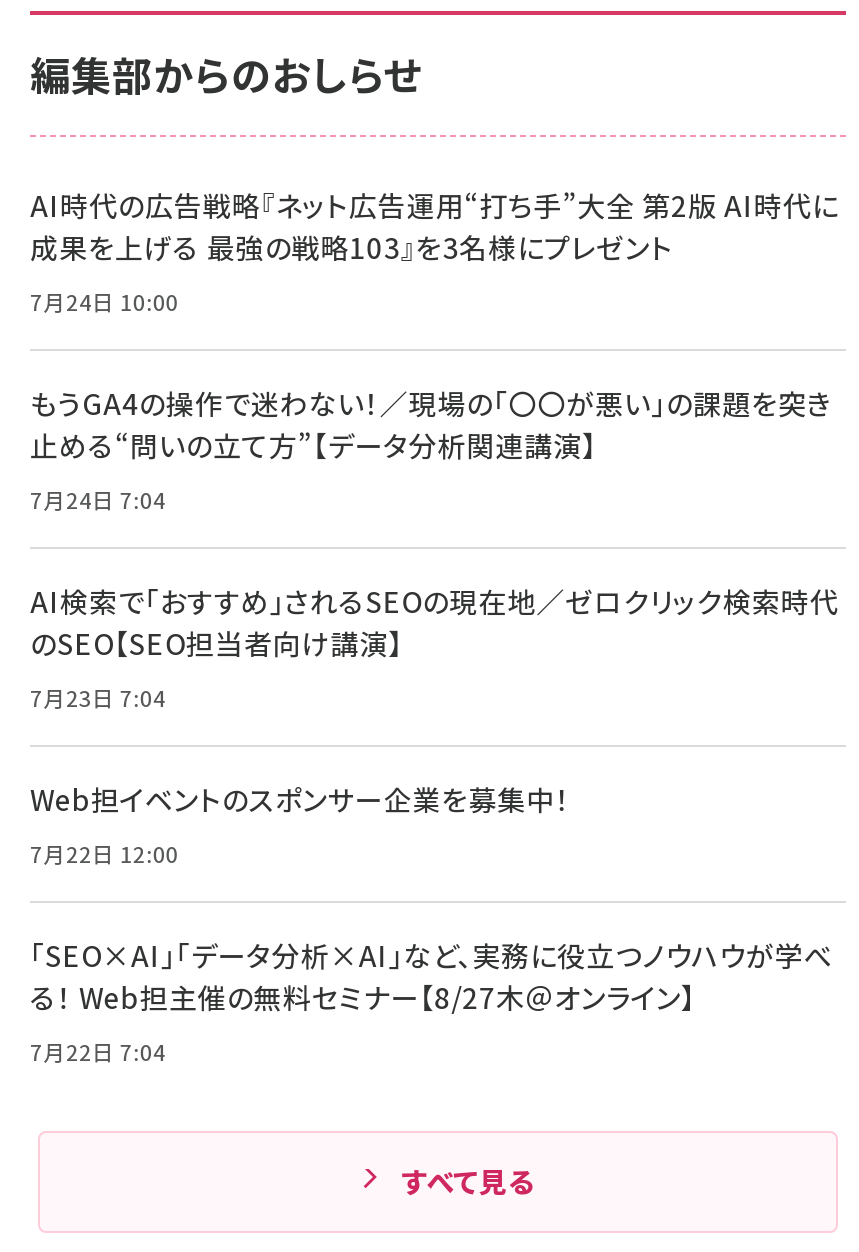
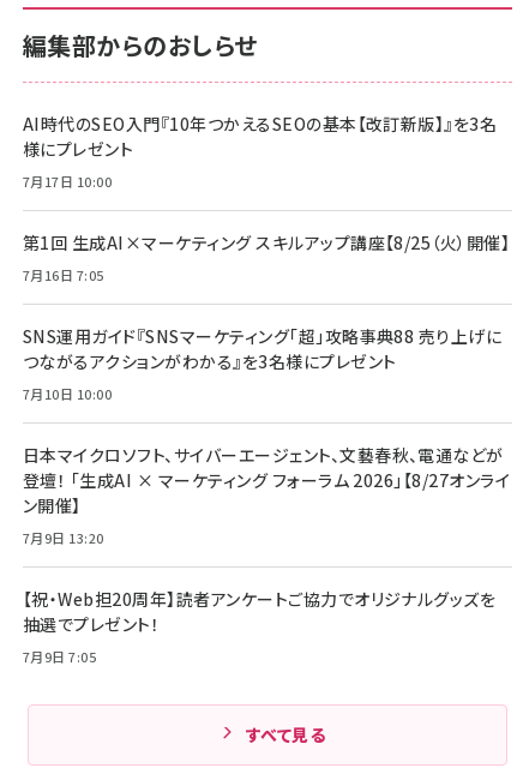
- AI時代の広告戦略『ネット広告運用“打ち手”大全 第2版 AI時代に
- 成果を上げる 最強の戦略103』を3名様にプレゼント
- 7月24日 10:00
+ AI時代のSEO入門『10年つかえるSEOの基本【改訂新版】』を3名
+ 様にプレゼント
+ 7月17日 10:00

- もうGA4の操作で迷わない！／現場の「〇〇が悪い」の課題を突き
- 止める“問いの立て方”【データ分析関連講演】
- 7月24日 7:04
+ 第1回 生成AI×マーケティング スキルアップ講座【8/25（火）開催】
+ 7月16日 7:05

- AI検索で「おすすめ」されるSEOの現在地／ゼロクリック検索時代
- のSEO【SEO担当者向け講演】
- 7月23日 7:04
+ SNS運用ガイド『SNSマーケティング「超」攻略事典88 売り上げに
+ つながるアクションがわかる』を3名様にプレゼント
+ 7月10日 10:00

- Web担イベントのスポンサー企業を募集中！
- 7月22日 12:00
+ 日本マイクロソフト、サイバーエージェント、文藝春秋、電通などが
+ 登壇！ 「生成AI × マーケティング フォーラム 2026」【8/27オンライ
+ ン開催】
+ 7月9日 13:20

- 「SEO×AI」「データ分析×AI」など、実務に役立つノウハウが学べ
- る！ Web担主催の無料セミナー【8/27木＠オンライン】
- 7月22日 7:04
+ 【祝・Web担20周年】読者アンケートご協力でオリジナルグッズを
+ 抽選でプレゼント！
+ 7月9日 7:05
